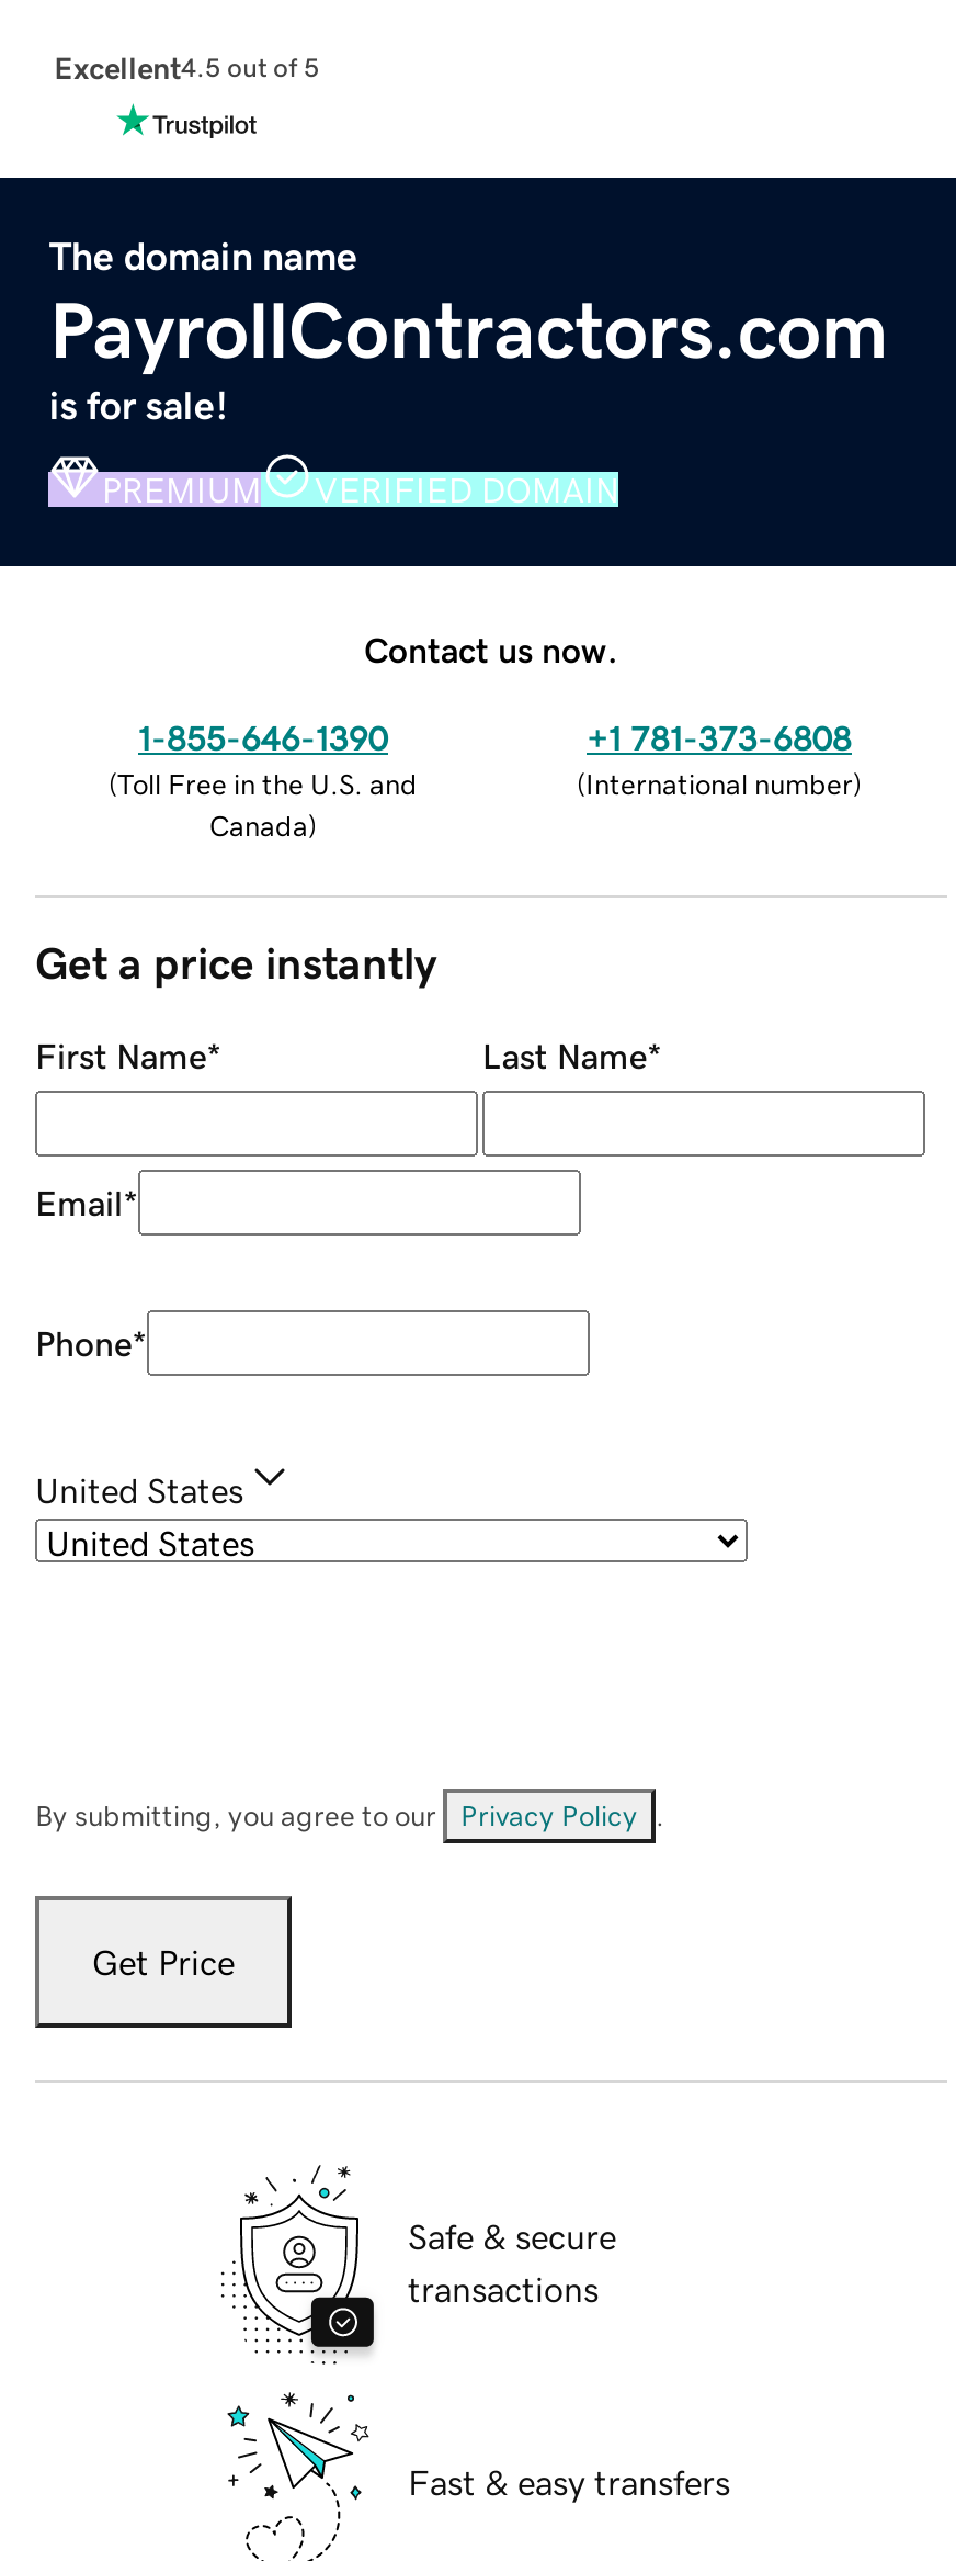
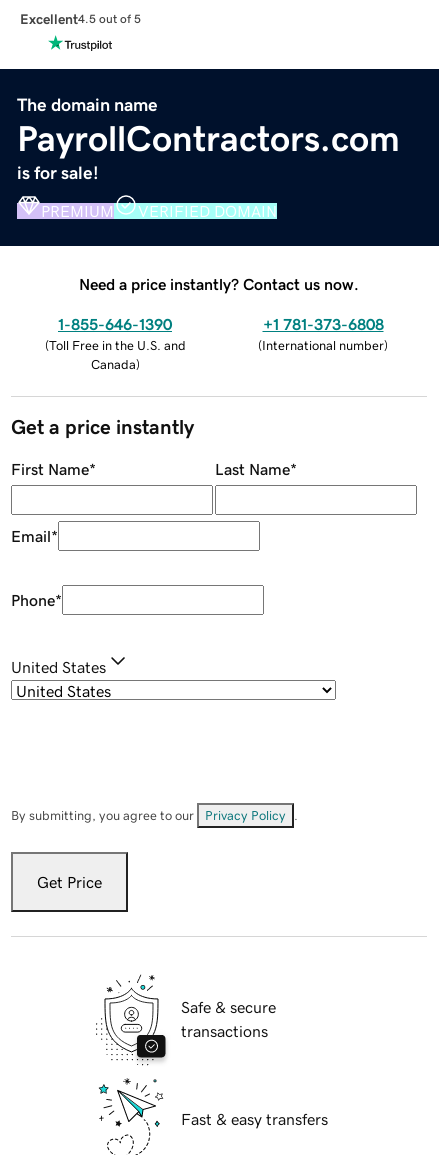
- Contact us now.
+ Need a price instantly? Contact us now.
